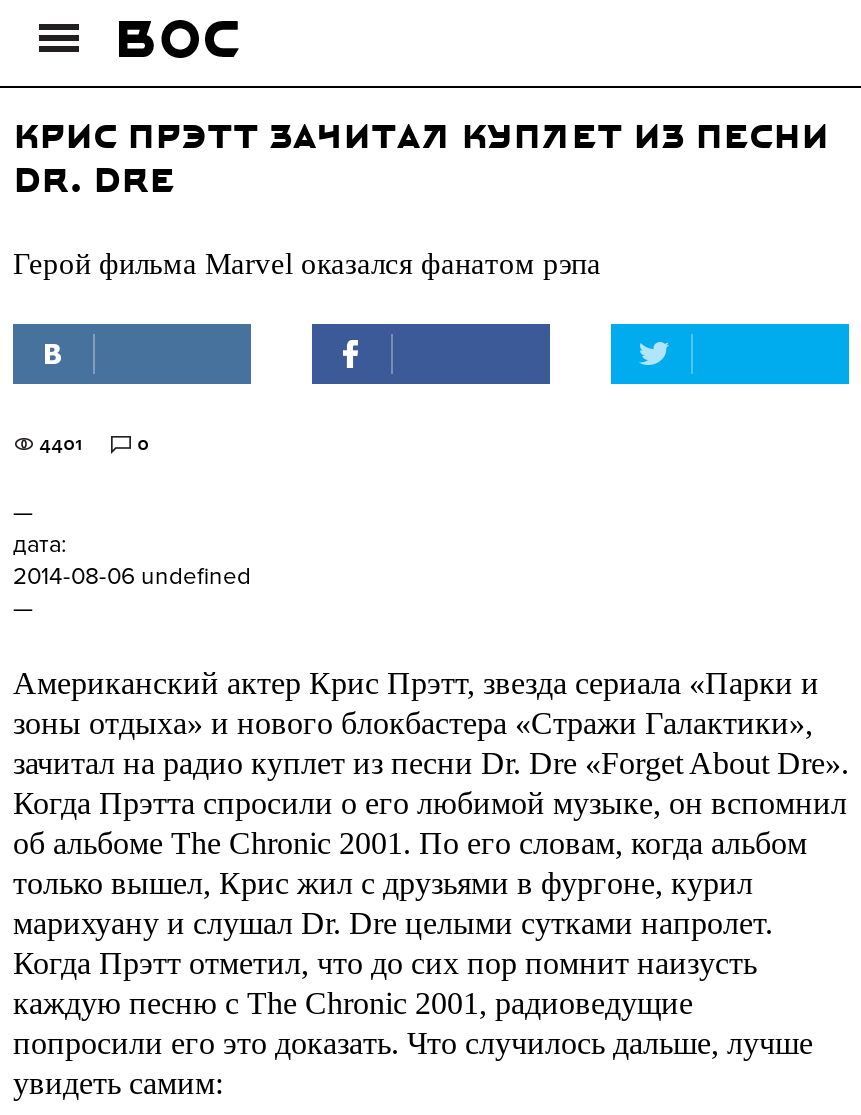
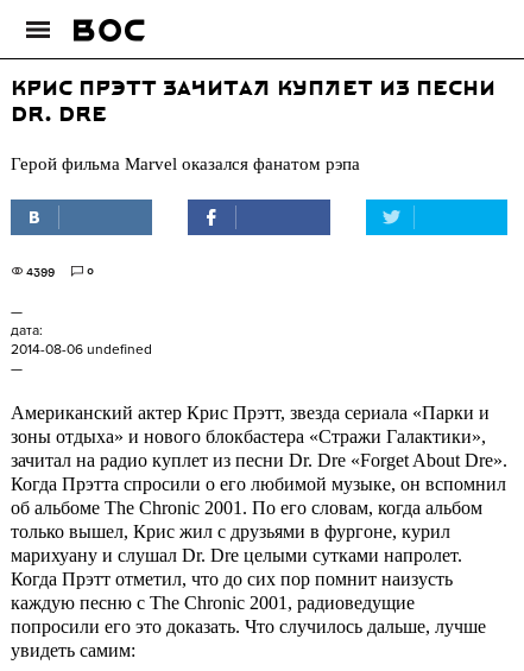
- 4401
+ 4399
